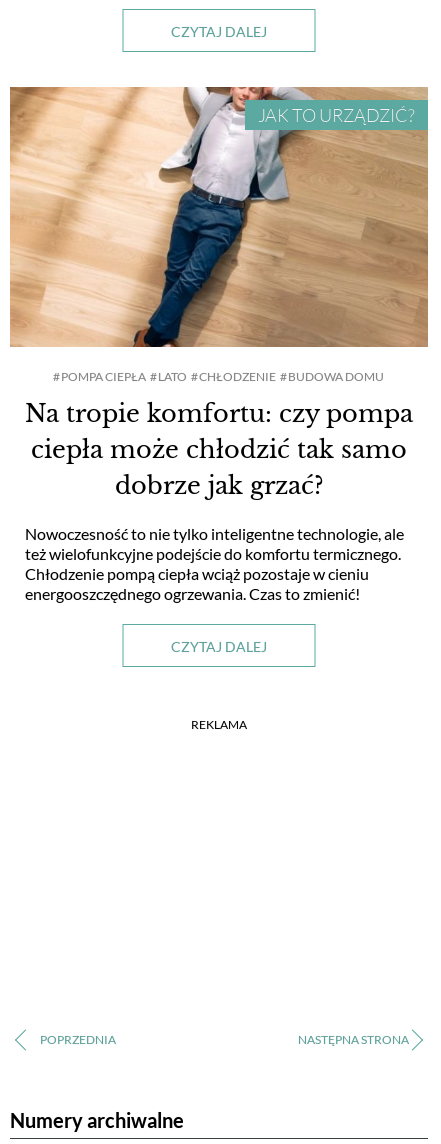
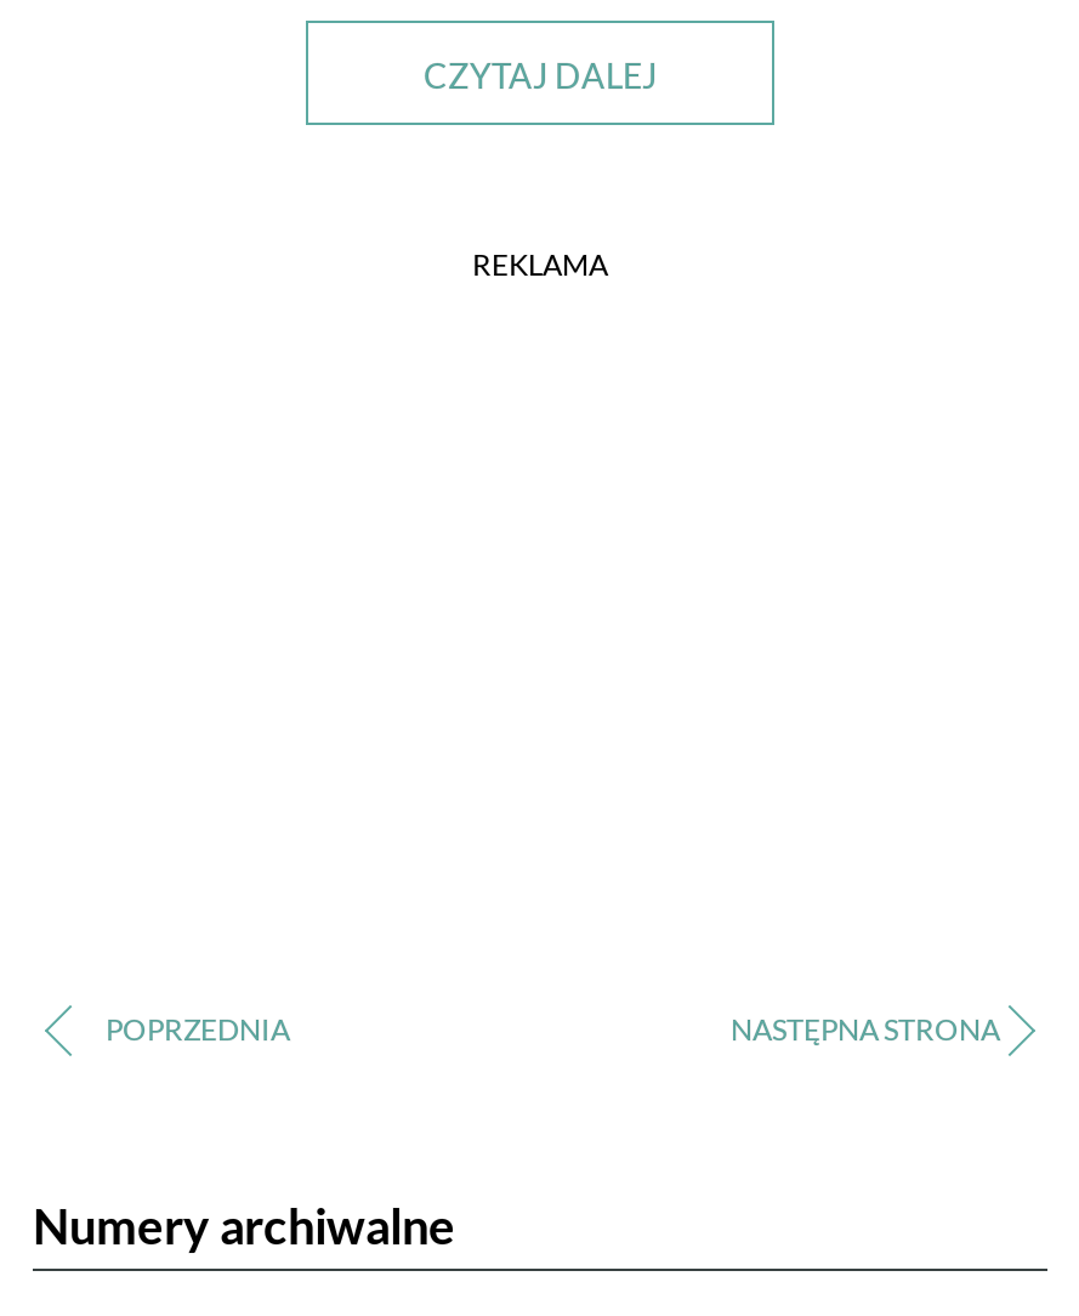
- [image]
- JAK TO URZĄDZIĆ?

- POMPA CIEPŁA
- LATO
- CHŁODZENIE
- BUDOWA DOMU

- Na tropie komfortu: czy pompa
- ciepła może chłodzić tak samo
- dobrze jak grzać?
- Nowoczesność to nie tylko inteligentne technologie, ale
- też wielofunkcyjne podejście do komfortu termicznego.
- Chłodzenie pompą ciepła wciąż pozostaje w cieniu
- energooszczędnego ogrzewania. Czas to zmienić!
- CZYTAJ DALEJ
